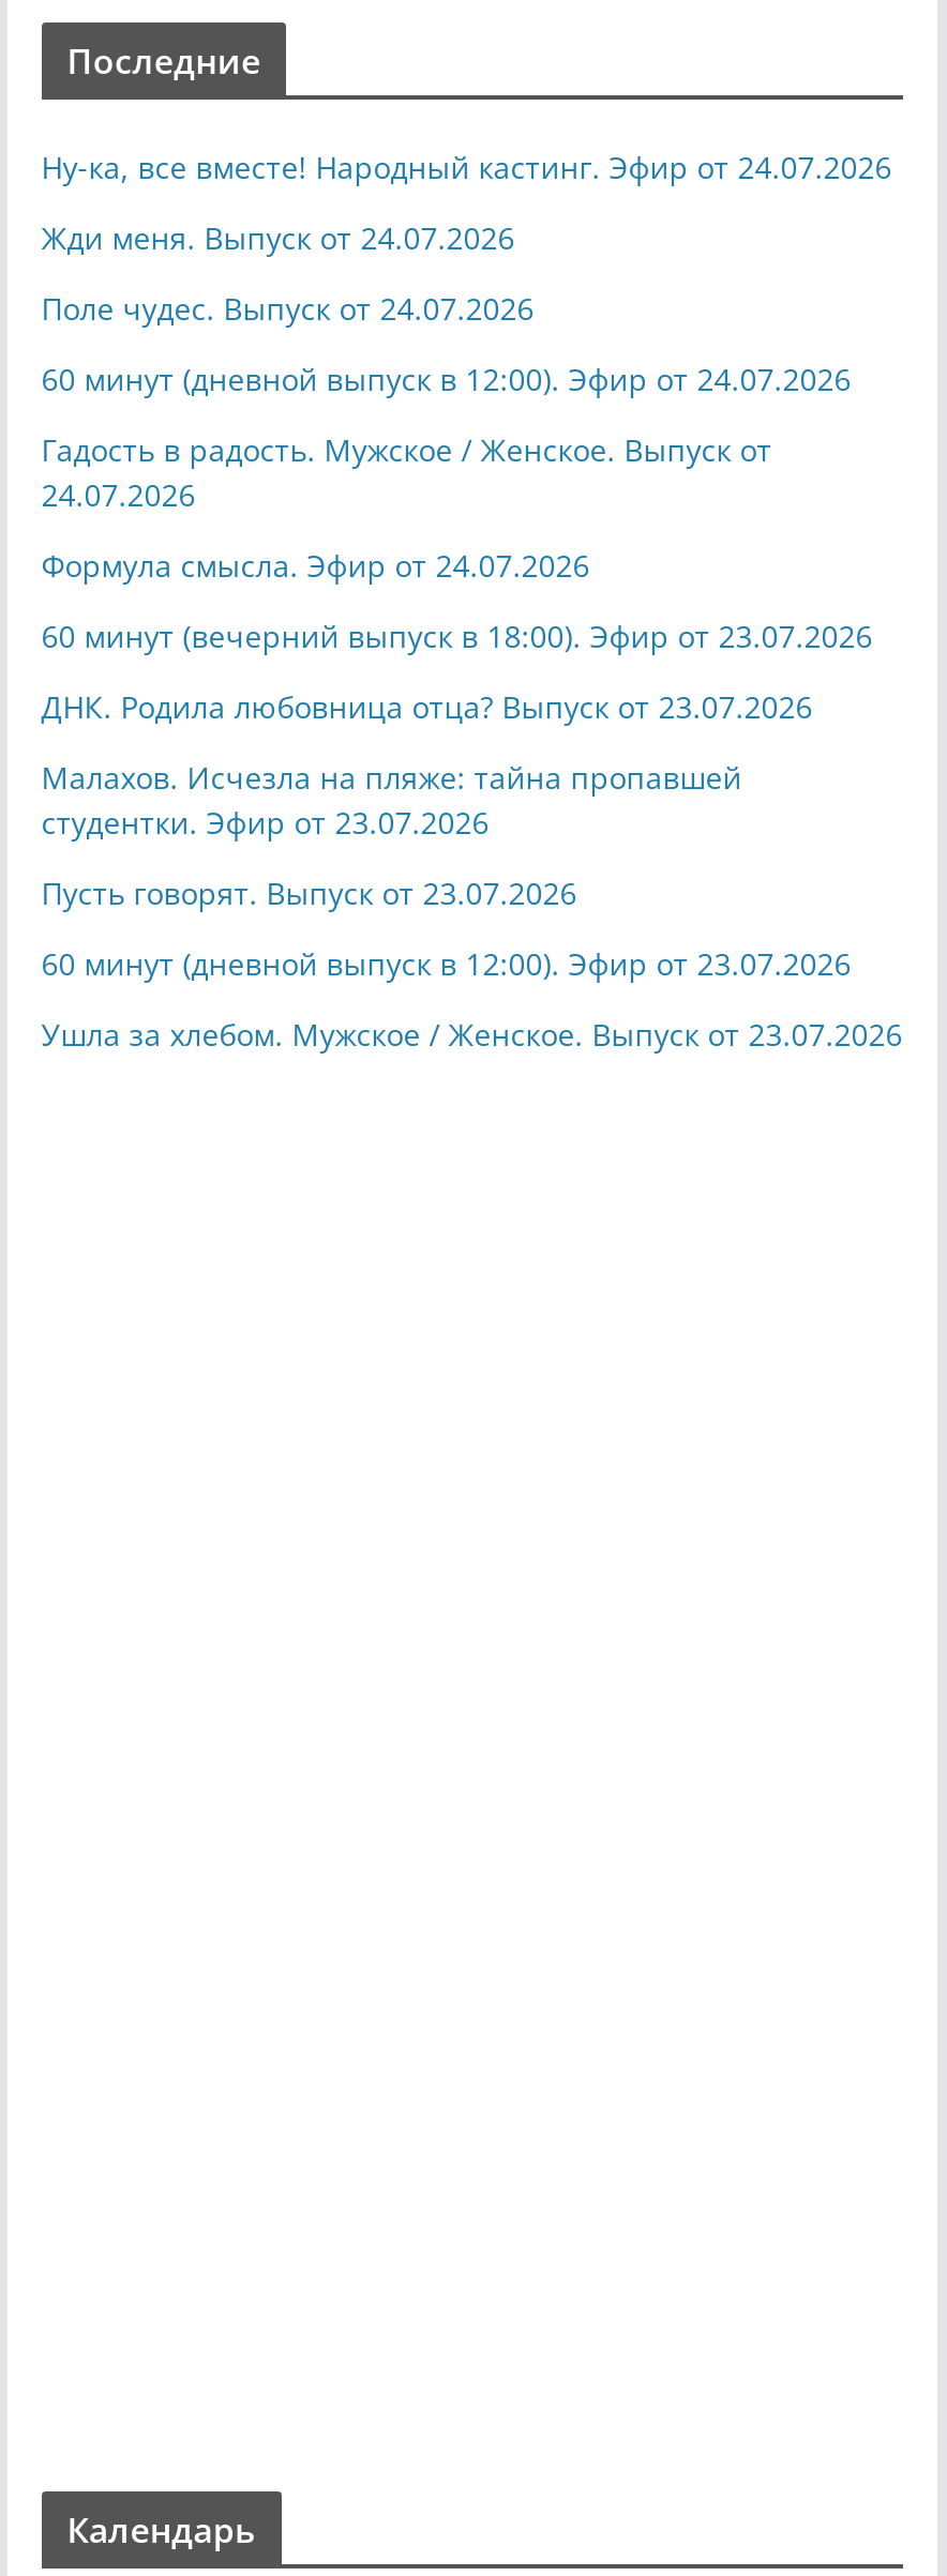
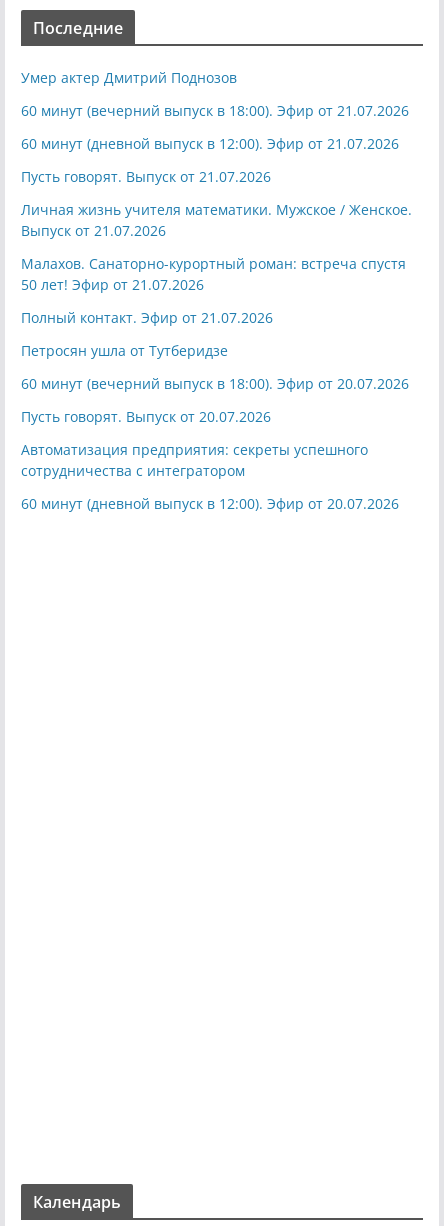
- Ну-ка, все вместе! Народный кастинг. Эфир от 24.07.2026
+ Умер актер Дмитрий Поднозов

- Жди меня. Выпуск от 24.07.2026
+ 60 минут (вечерний выпуск в 18:00). Эфир от 21.07.2026

- Поле чудес. Выпуск от 24.07.2026
+ 60 минут (дневной выпуск в 12:00). Эфир от 21.07.2026

- 60 минут (дневной выпуск в 12:00). Эфир от 24.07.2026
+ Пусть говорят. Выпуск от 21.07.2026

- Гадость в радость. Мужское / Женское. Выпуск от
- 24.07.2026
+ Личная жизнь учителя математики. Мужское / Женское.
+ Выпуск от 21.07.2026

- Формула смысла. Эфир от 24.07.2026
+ Малахов. Санаторно-курортный роман: встреча спустя
+ 50 лет! Эфир от 21.07.2026

- 60 минут (вечерний выпуск в 18:00). Эфир от 23.07.2026
+ Полный контакт. Эфир от 21.07.2026

- ДНК. Родила любовница отца? Выпуск от 23.07.2026
+ Петросян ушла от Тутберидзе

- Малахов. Исчезла на пляже: тайна пропавшей
- студентки. Эфир от 23.07.2026
+ 60 минут (вечерний выпуск в 18:00). Эфир от 20.07.2026

- Пусть говорят. Выпуск от 23.07.2026
+ Пусть говорят. Выпуск от 20.07.2026

- 60 минут (дневной выпуск в 12:00). Эфир от 23.07.2026
+ Автоматизация предприятия: секреты успешного
+ сотрудничества с интегратором

- Ушла за хлебом. Мужское / Женское. Выпуск от 23.07.2026
+ 60 минут (дневной выпуск в 12:00). Эфир от 20.07.2026
